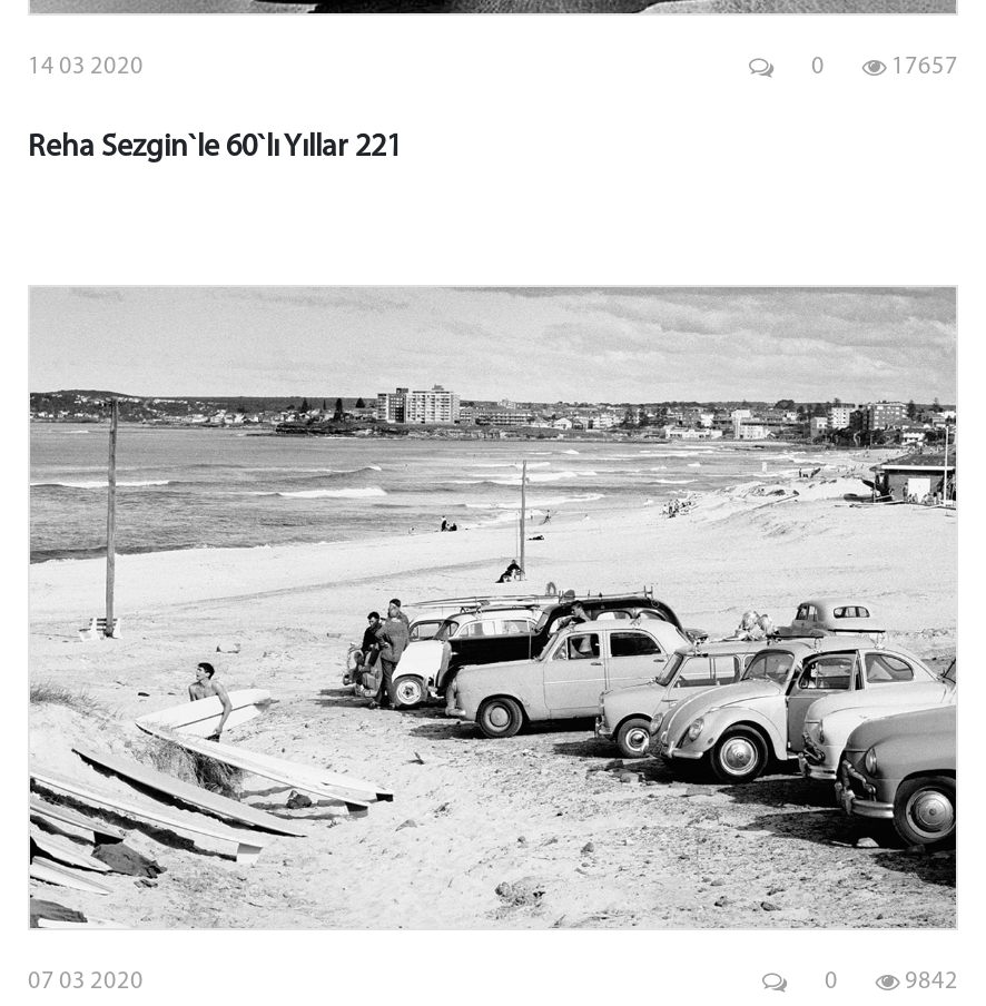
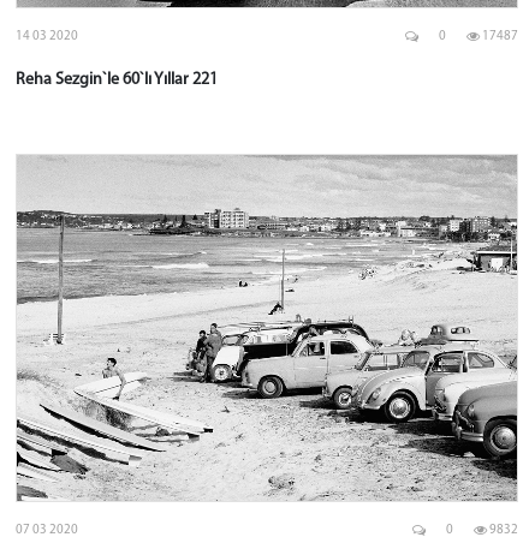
- 17657
+ 17487

- 9842
+ 9832
